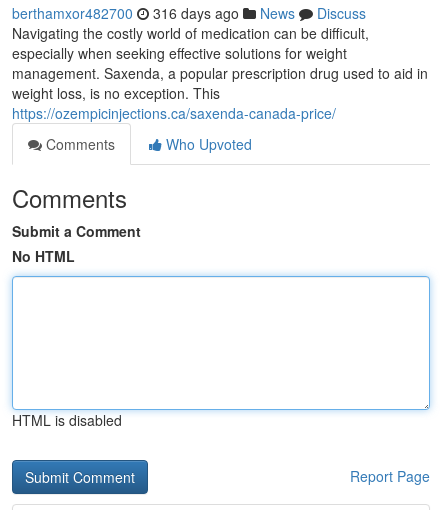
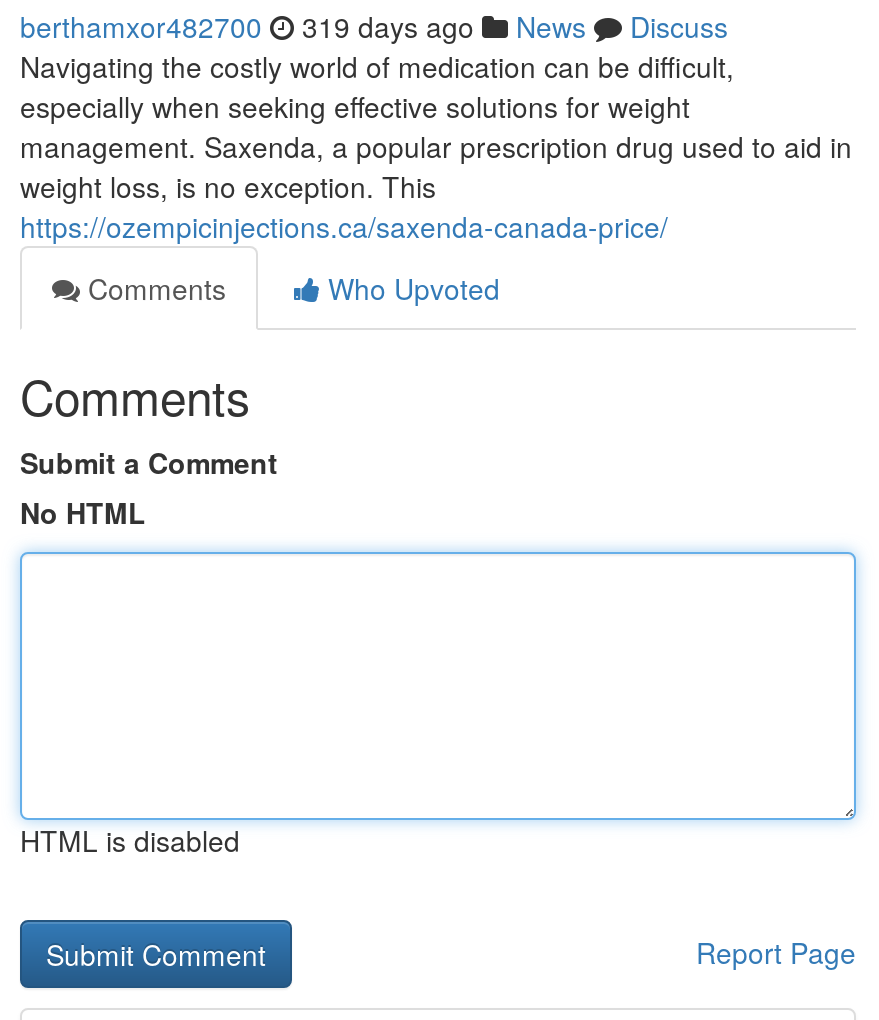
- berthamxor482700 316 days ago News Discuss
+ berthamxor482700 319 days ago News Discuss
